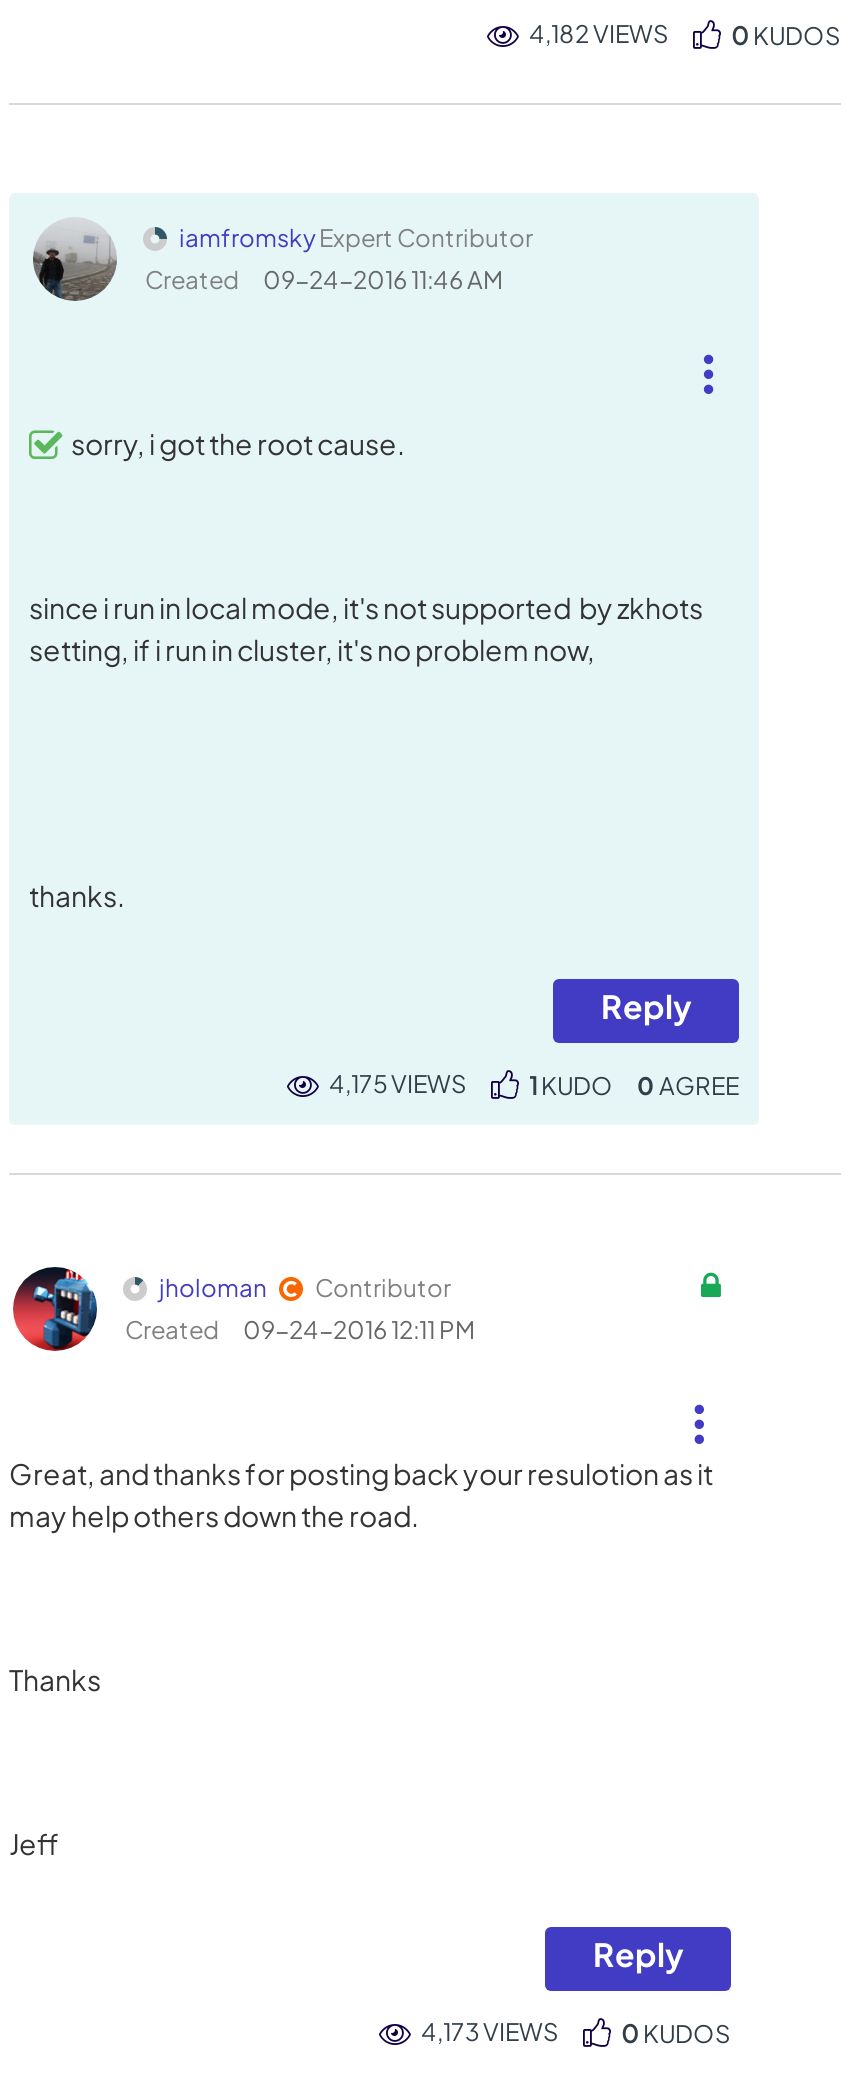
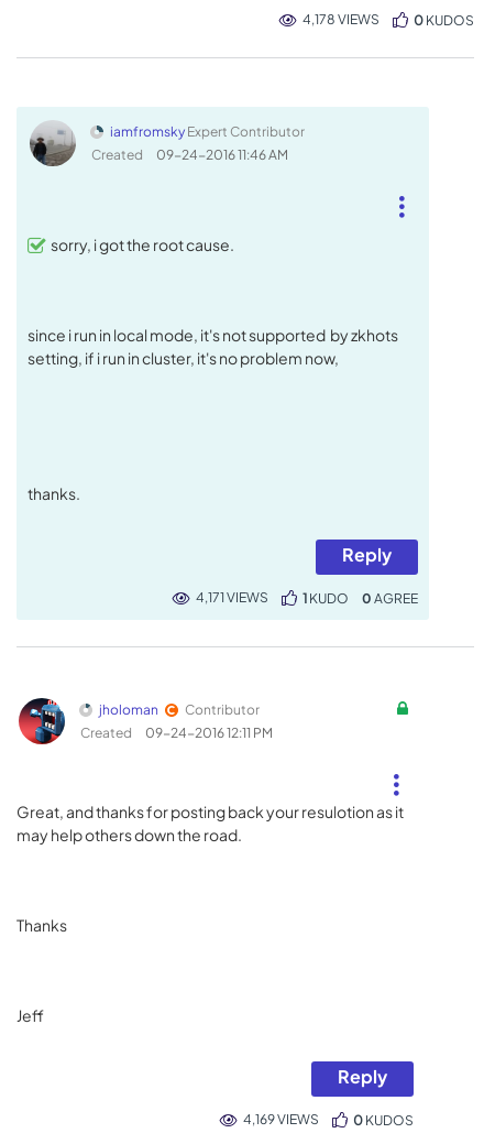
- 4,182 VIEWS
+ 4,178 VIEWS

- 4,175 VIEWS
+ 4,171 VIEWS

- 4,173 VIEWS
+ 4,169 VIEWS
